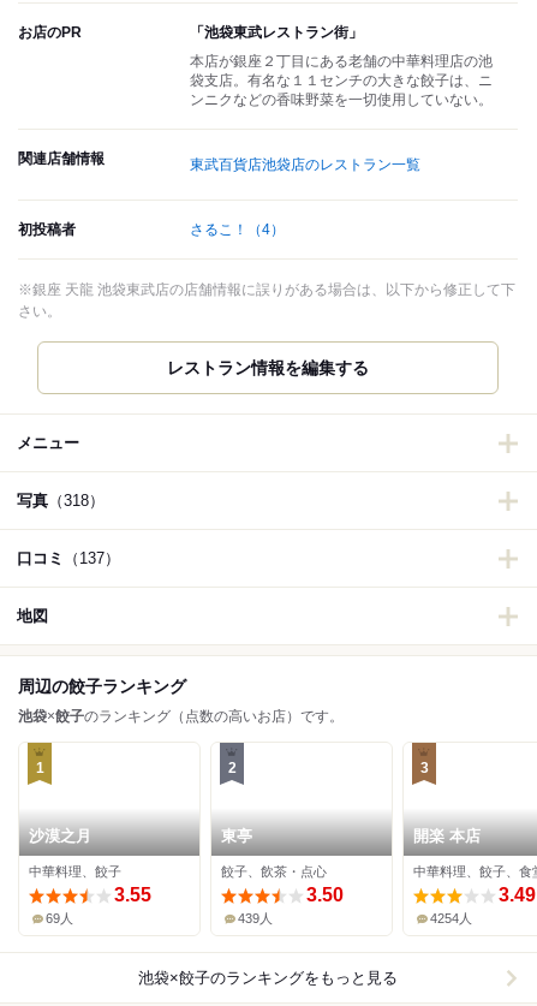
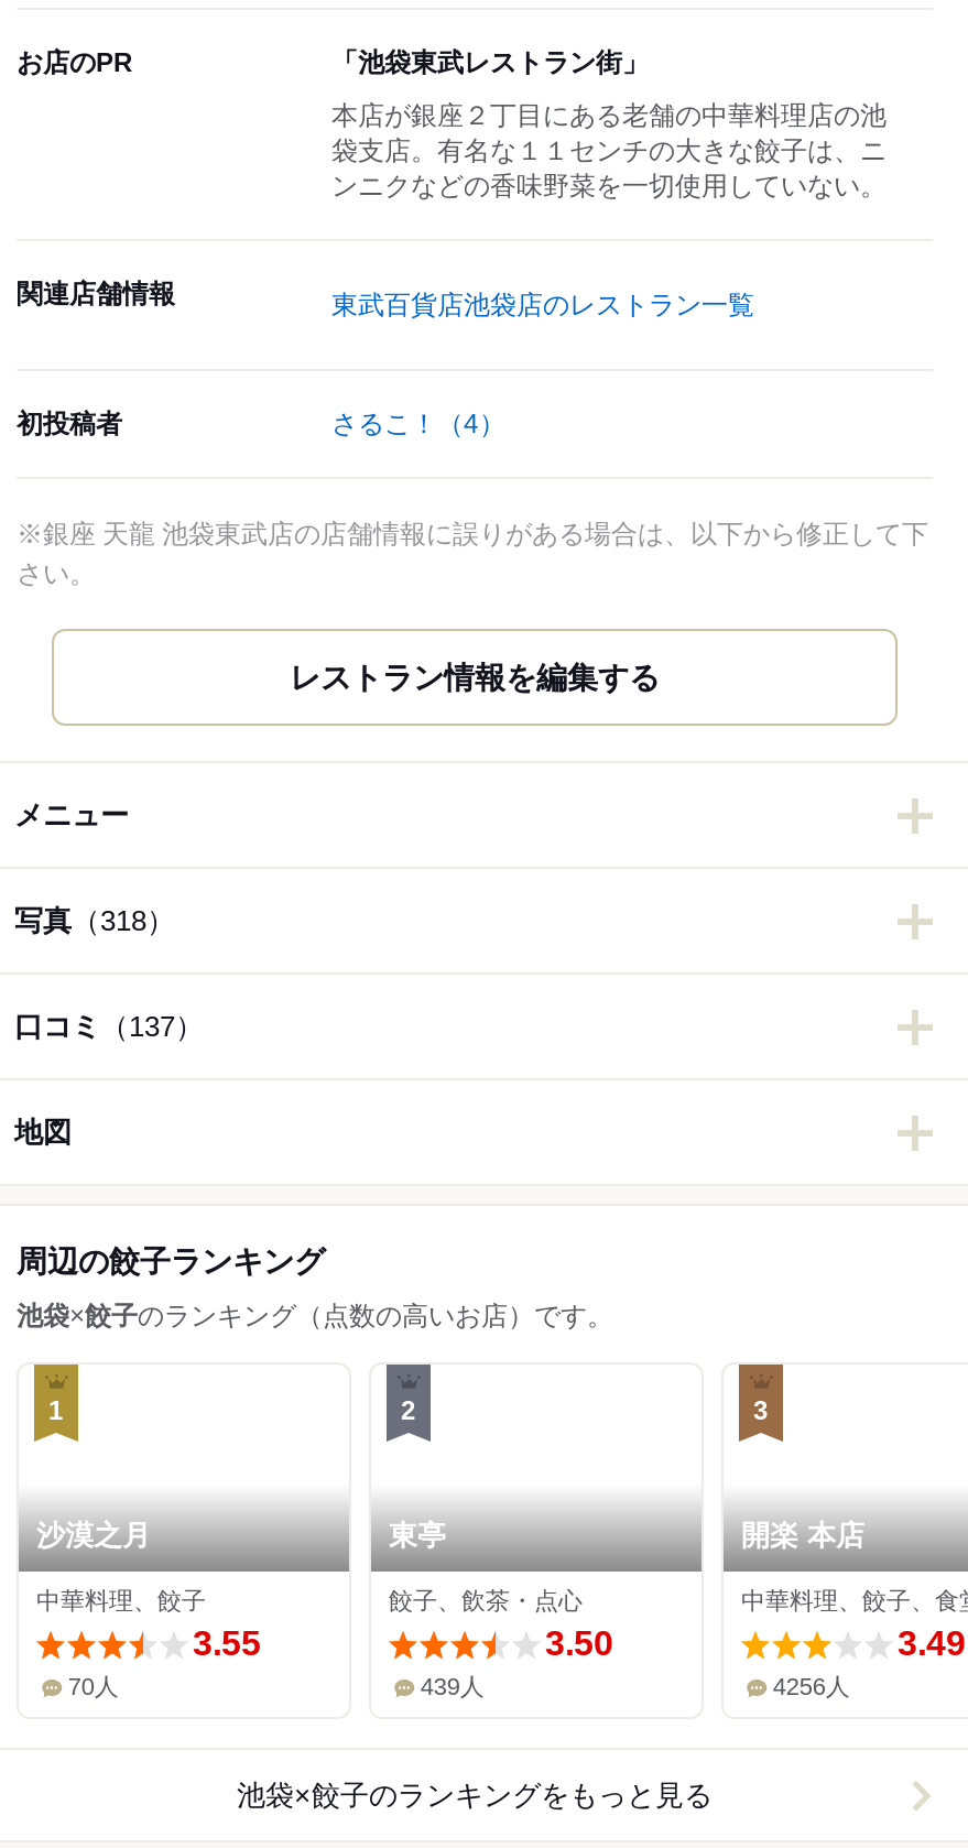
- 69人
+ 70人

- 4254人
+ 4256人
